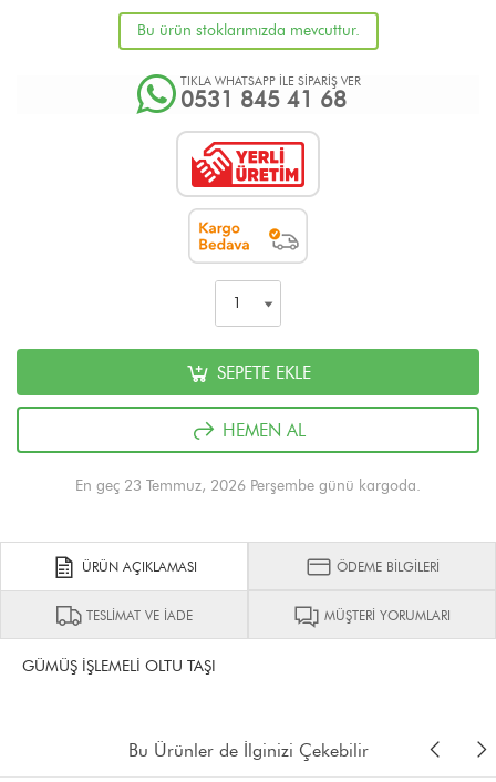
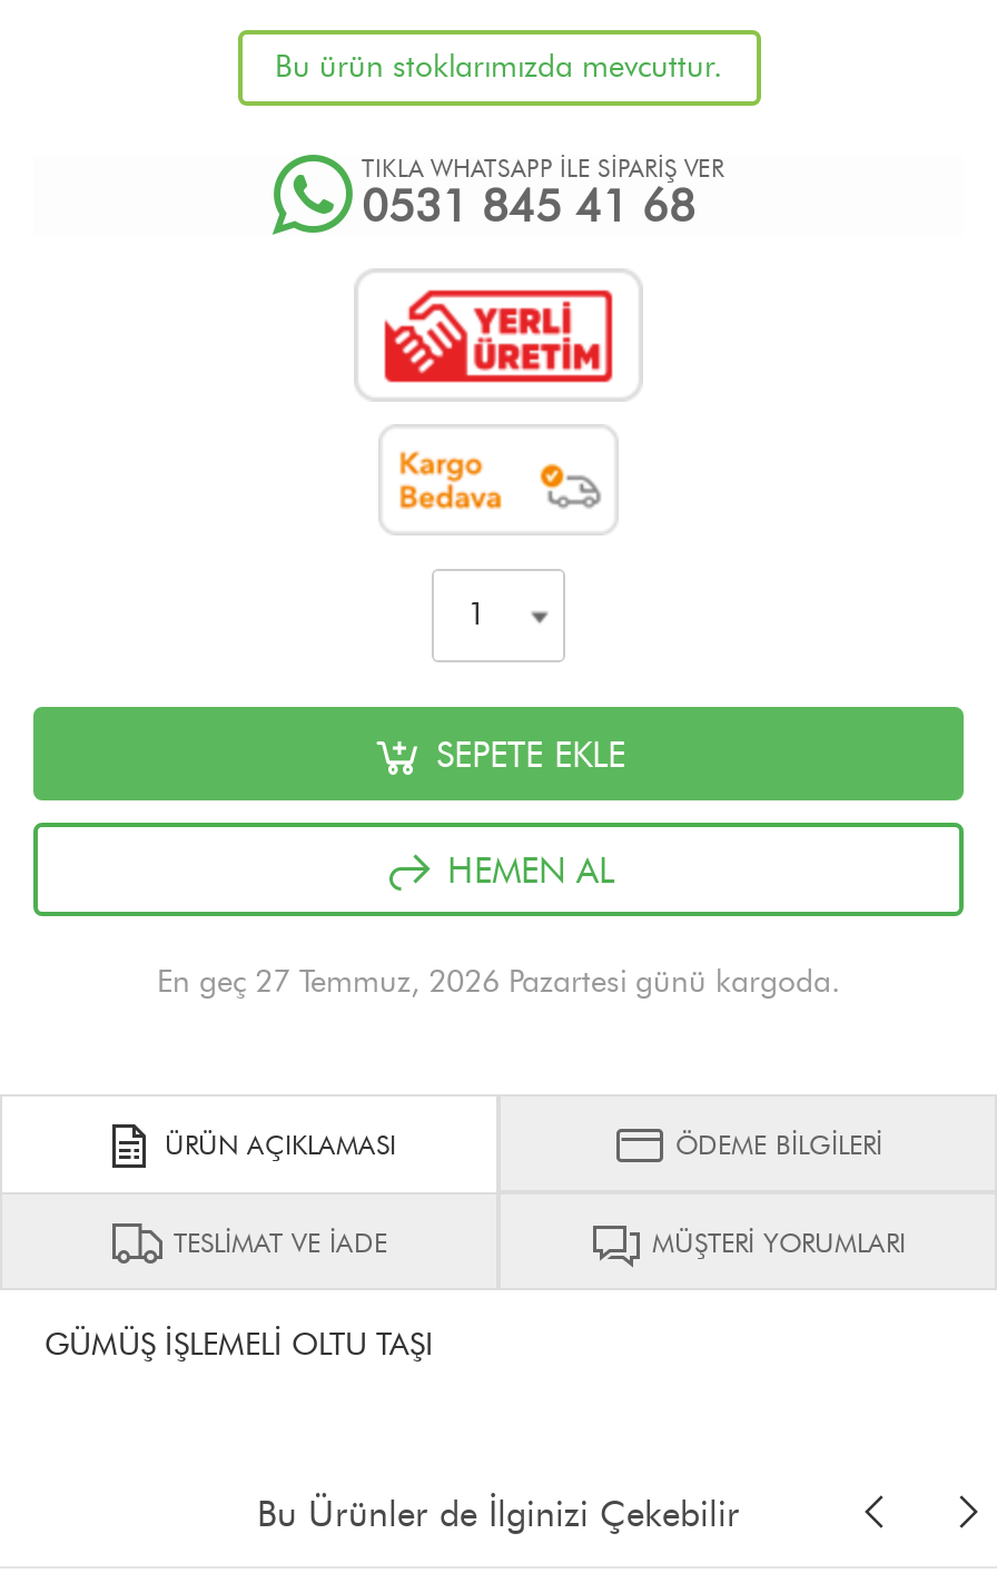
- En geç 23 Temmuz, 2026 Perşembe günü kargoda.
+ En geç 27 Temmuz, 2026 Pazartesi günü kargoda.
